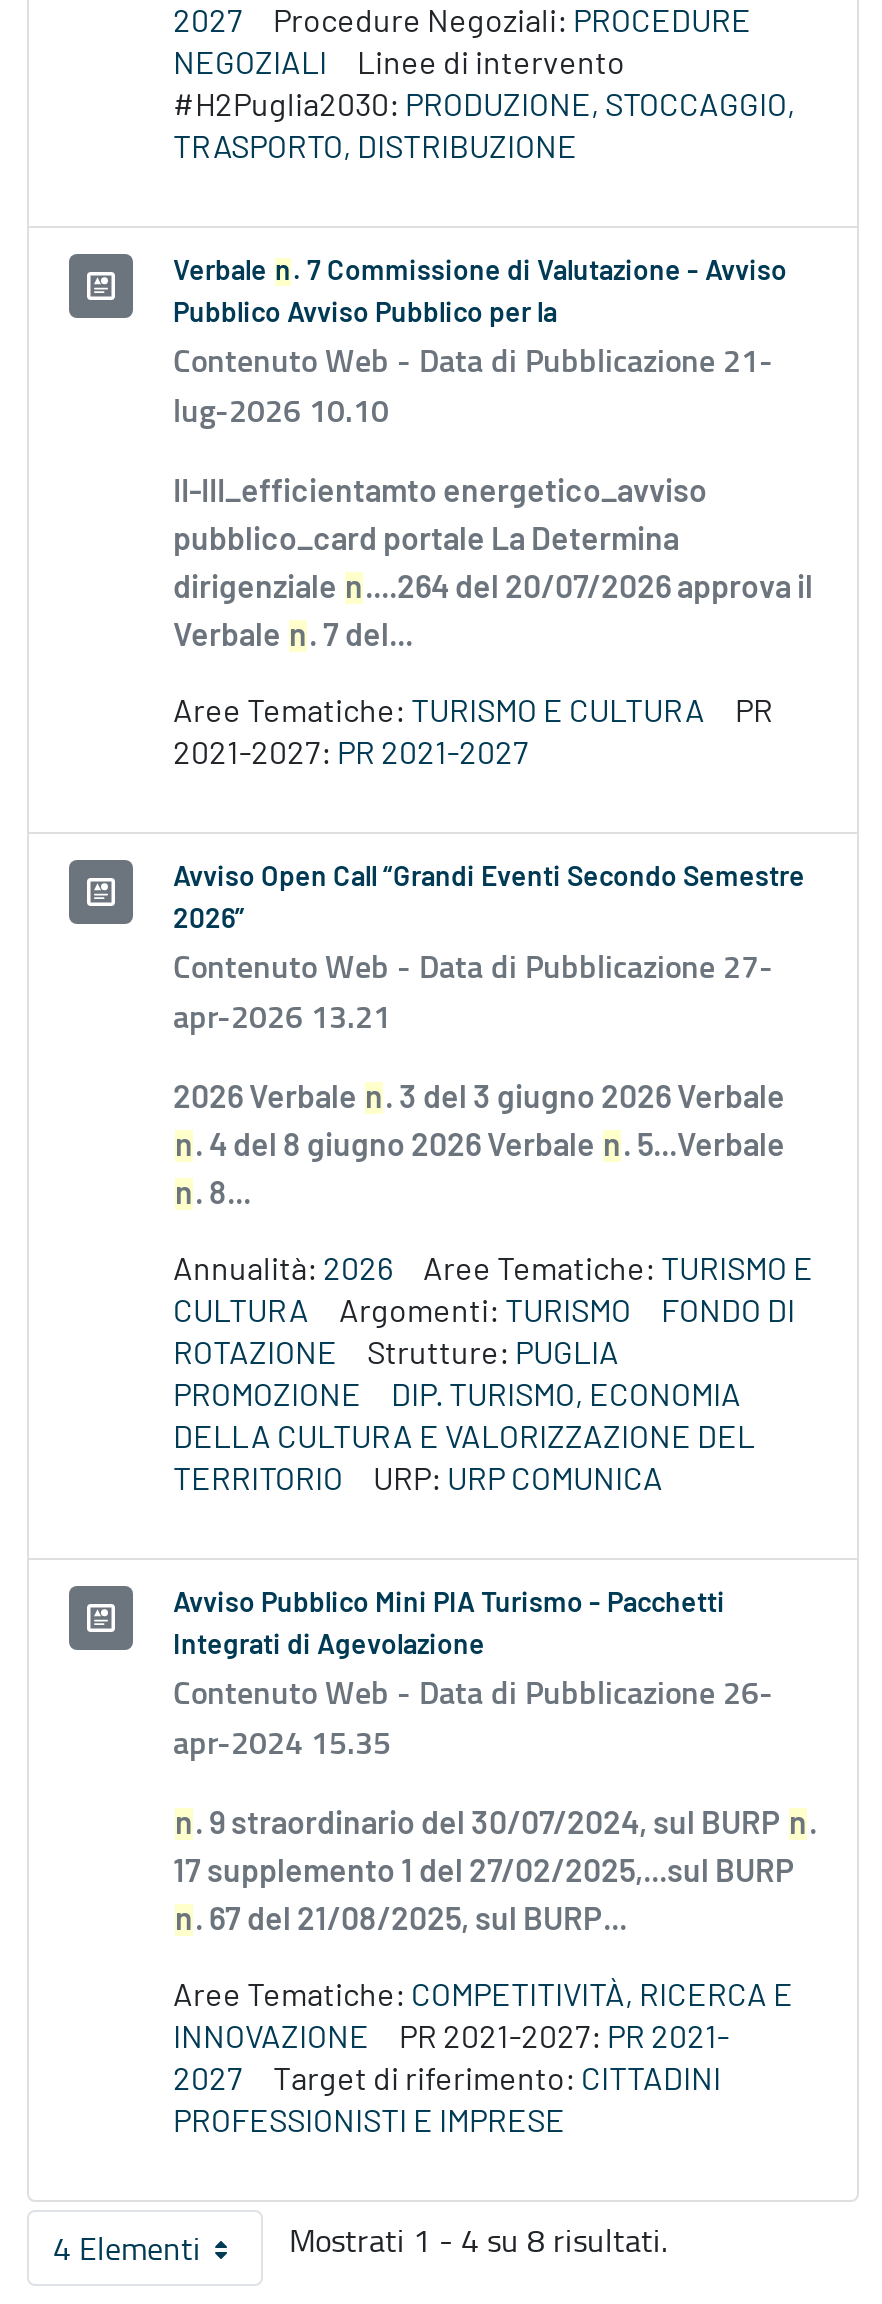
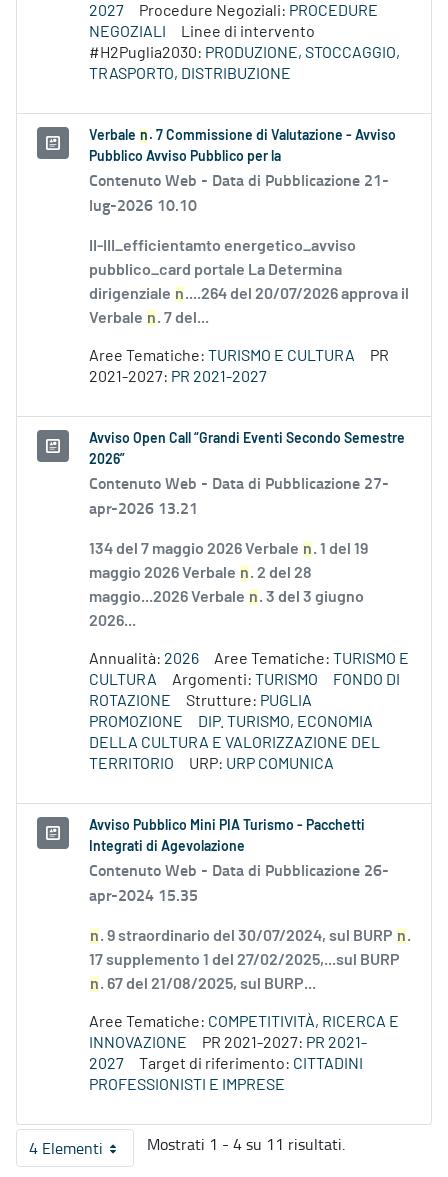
- 2026 Verbale n. 3 del 3 giugno 2026 Verbale
- n. 4 del 8 giugno 2026 Verbale n. 5...Verbale
- n. 8...
+ 134 del 7 maggio 2026 Verbale n. 1 del 19
+ maggio 2026 Verbale n. 2 del 28
+ maggio...2026 Verbale n. 3 del 3 giugno
+ 2026...

- Mostrati 1 - 4 su 8 risultati.
+ Mostrati 1 - 4 su 11 risultati.
